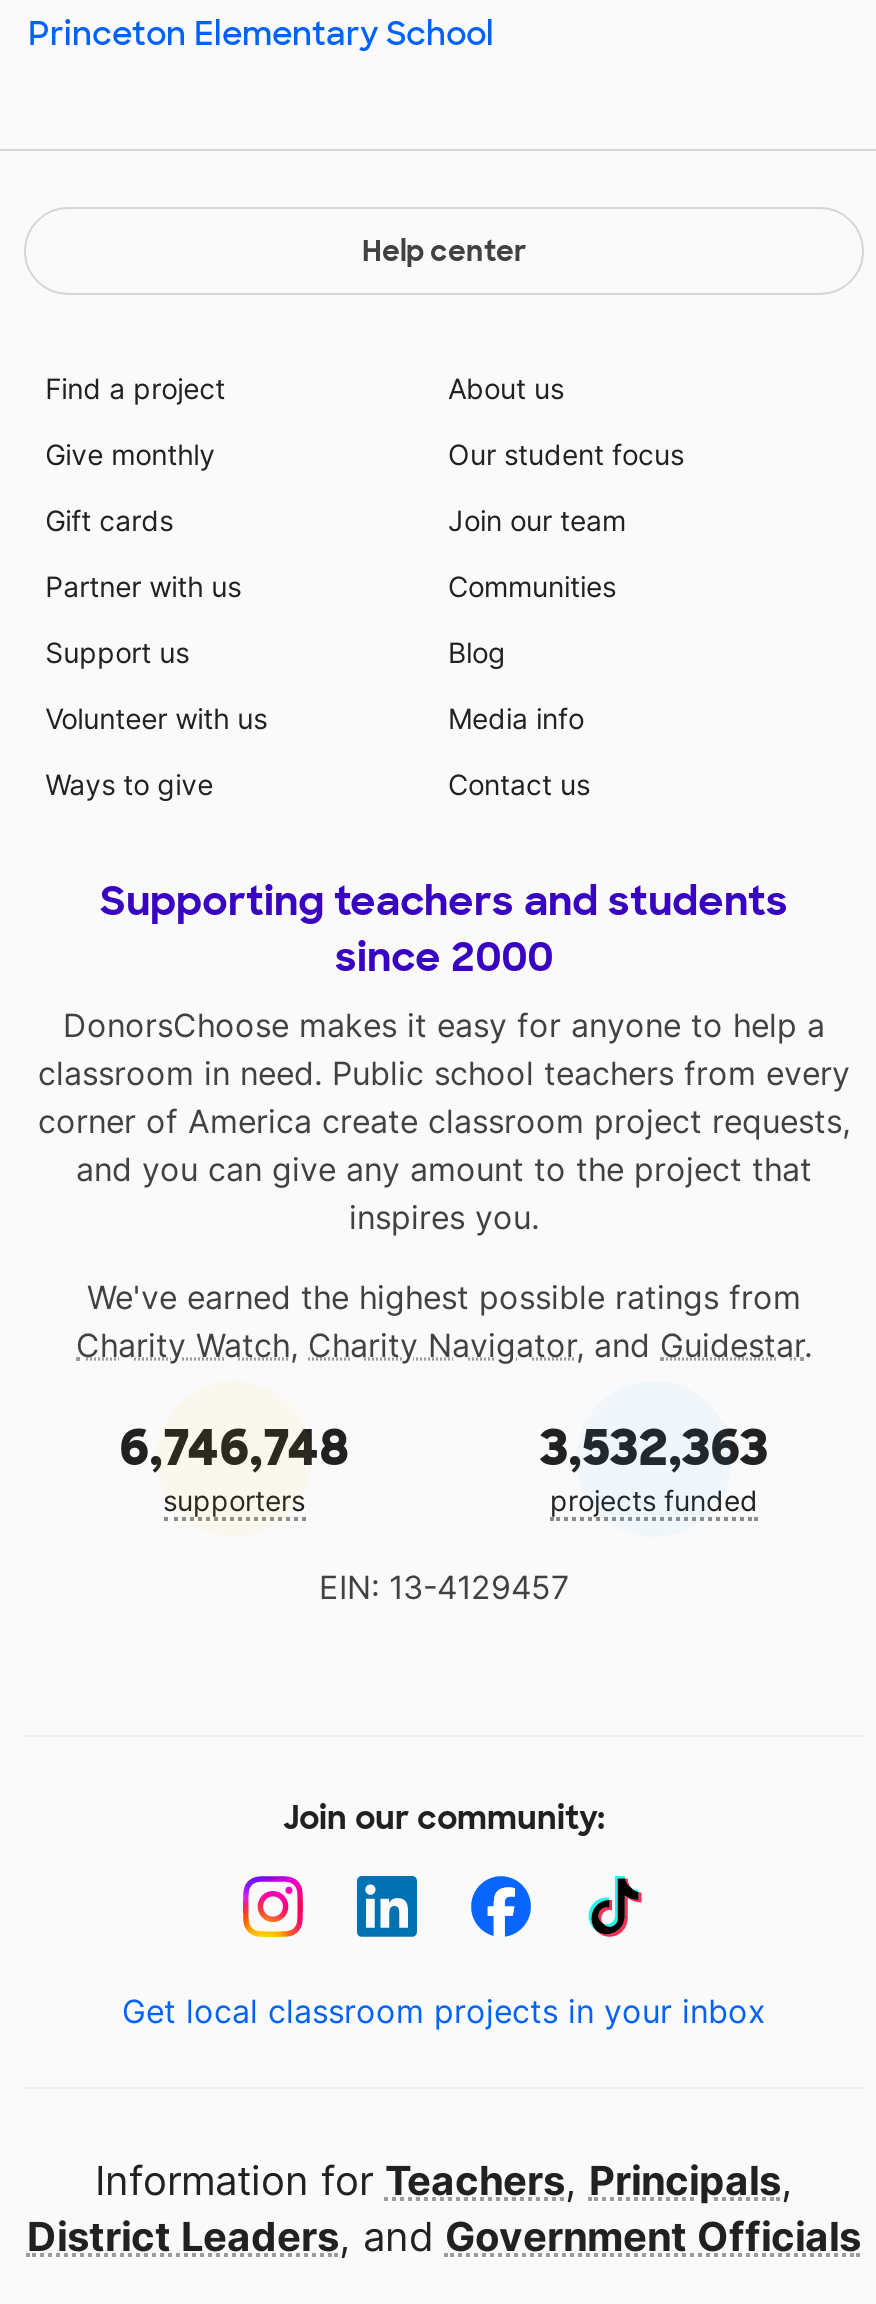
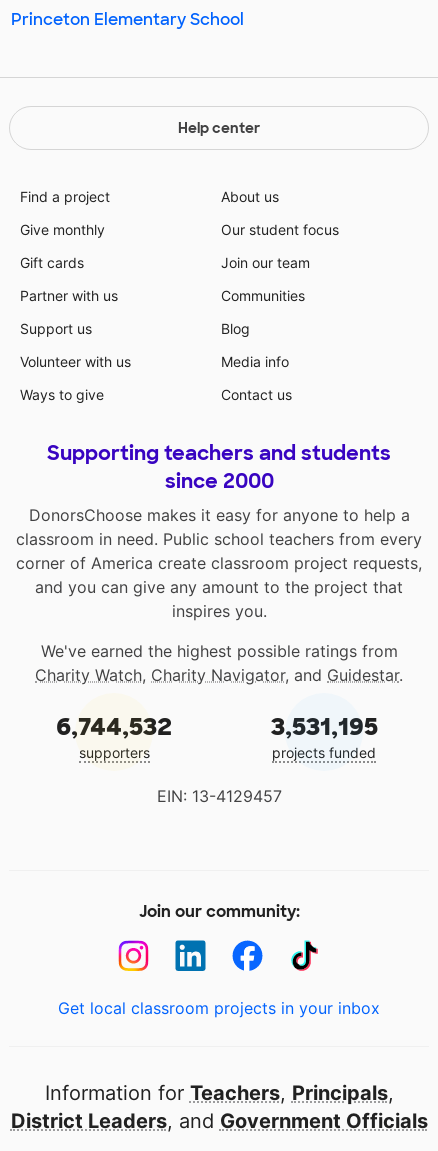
- 6,746,748
+ 6,744,532

- 3,532,363
+ 3,531,195
